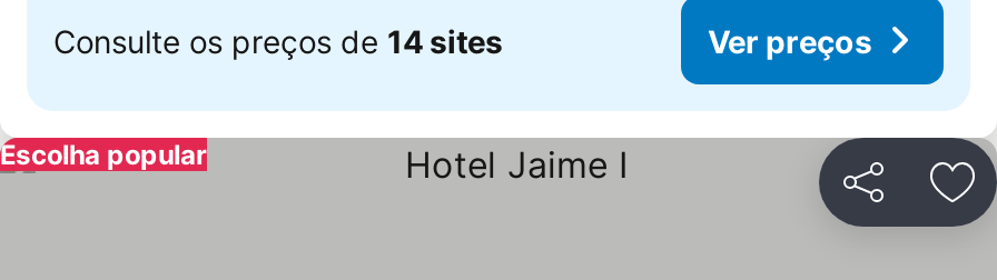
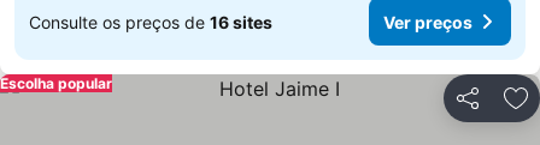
- Consulte os preços de 14 sites
+ Consulte os preços de 16 sites
